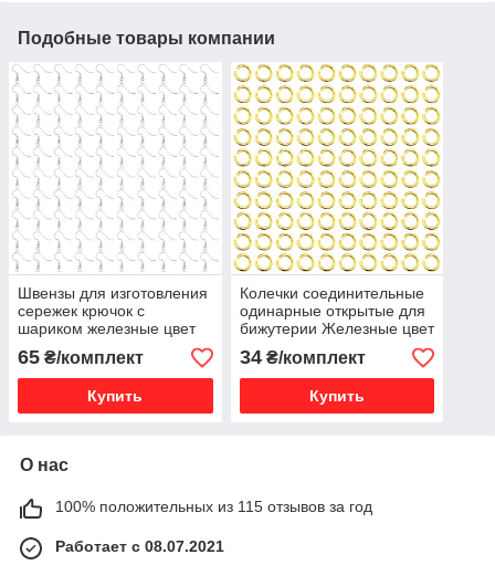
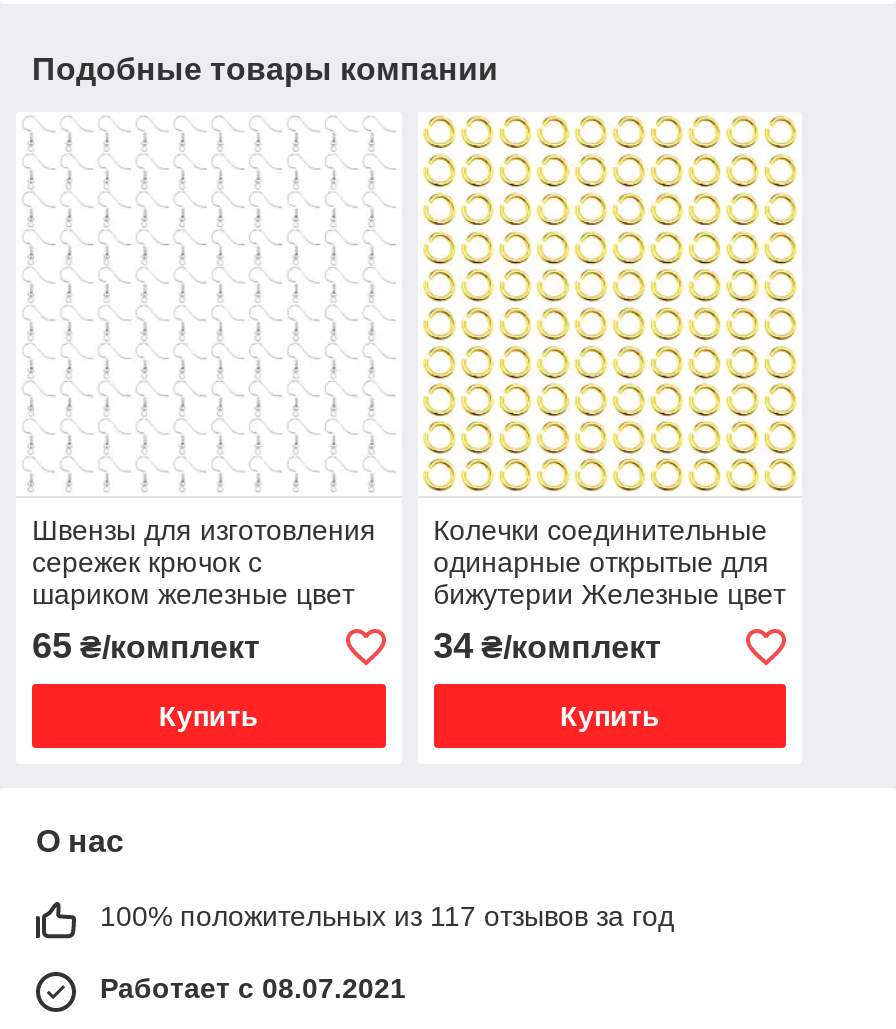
- 100% положительных из 115 отзывов за год
+ 100% положительных из 117 отзывов за год
